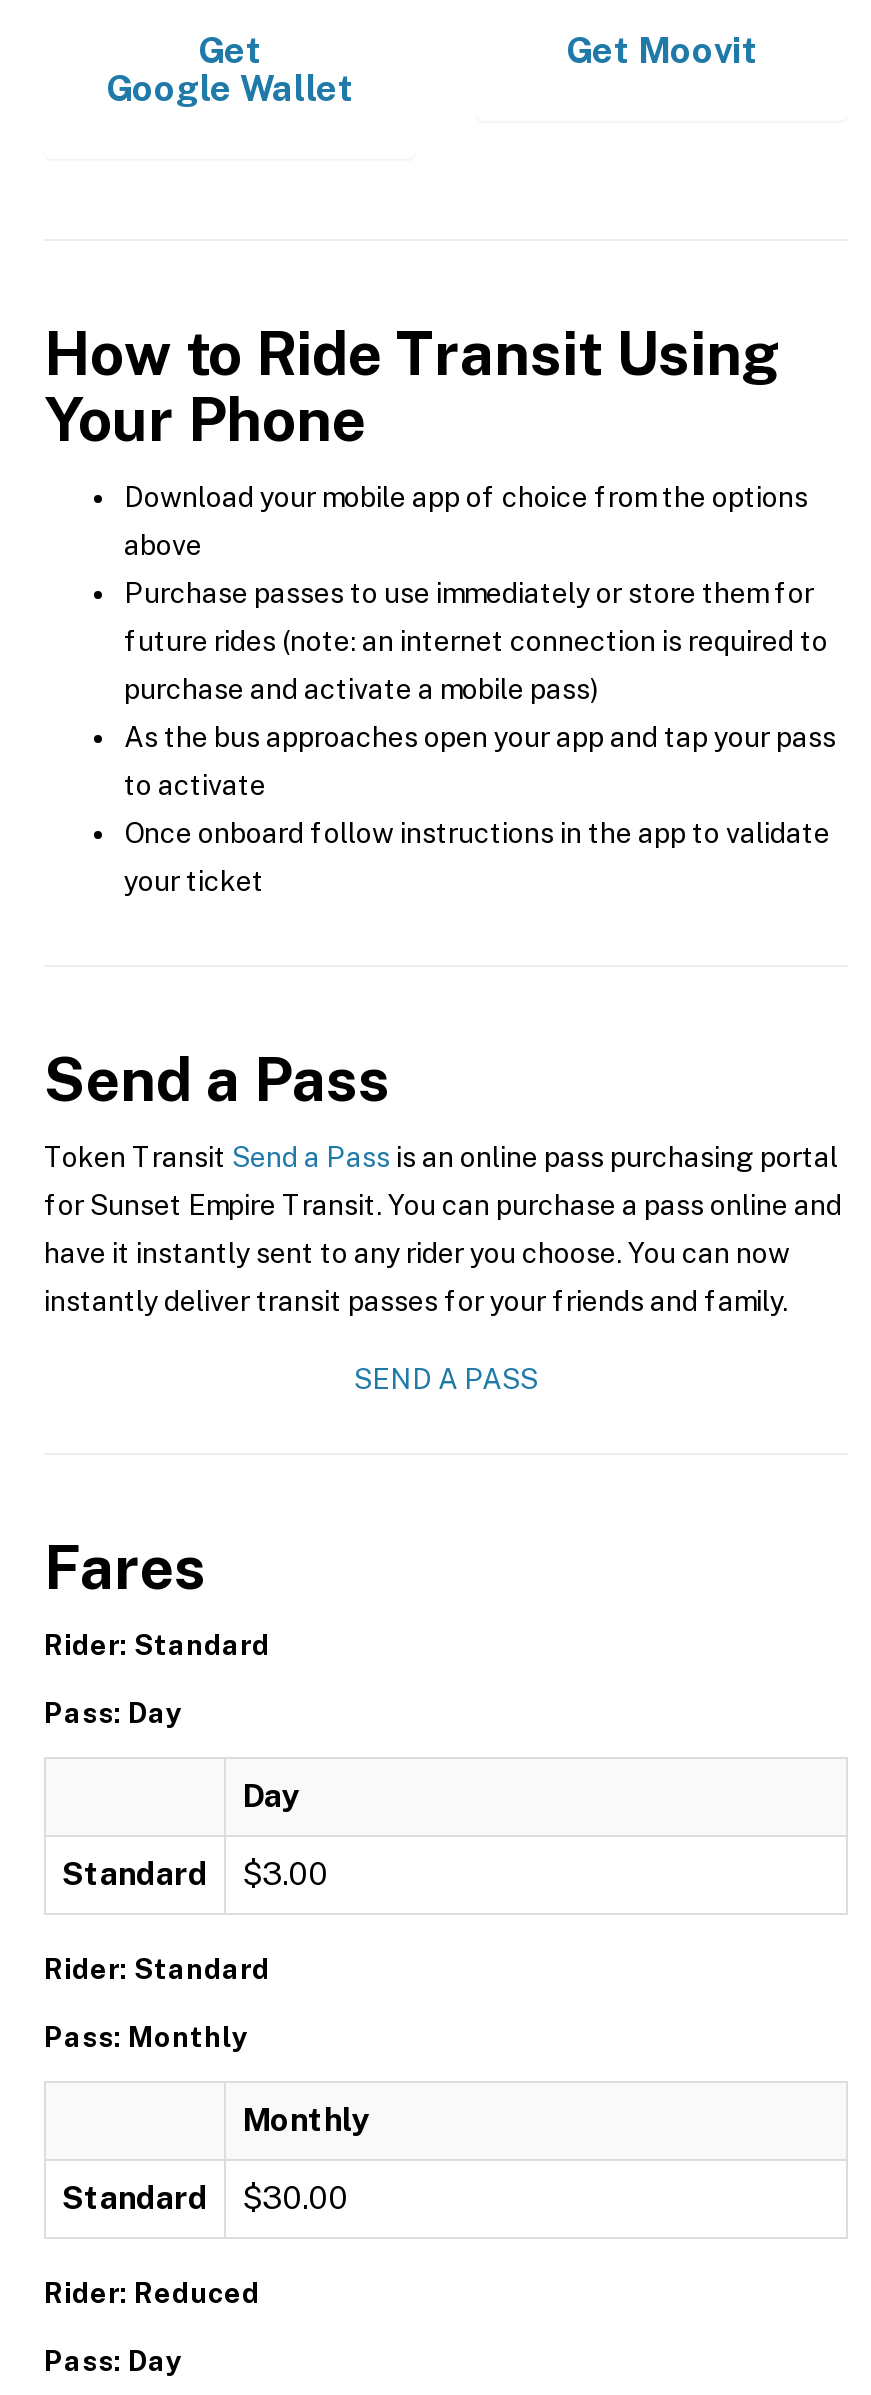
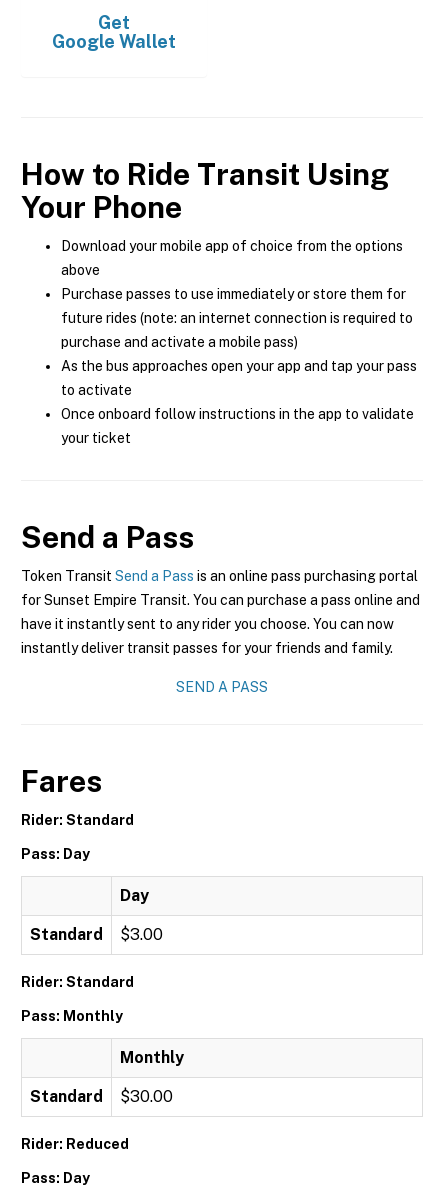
- Get Moovit
